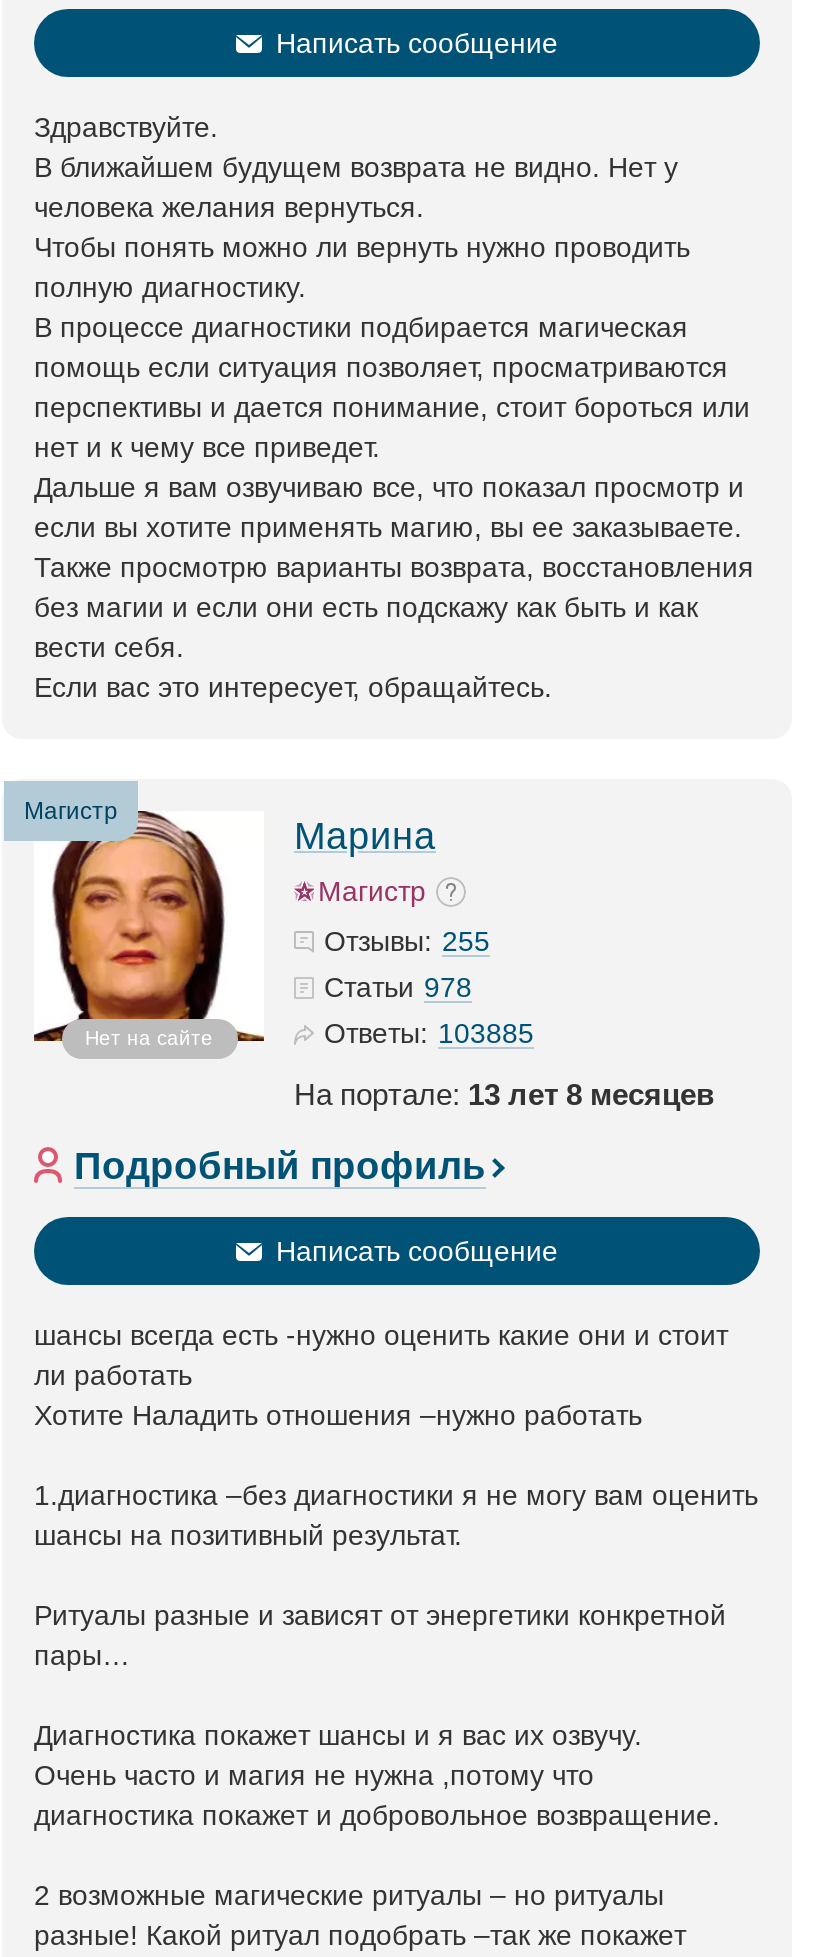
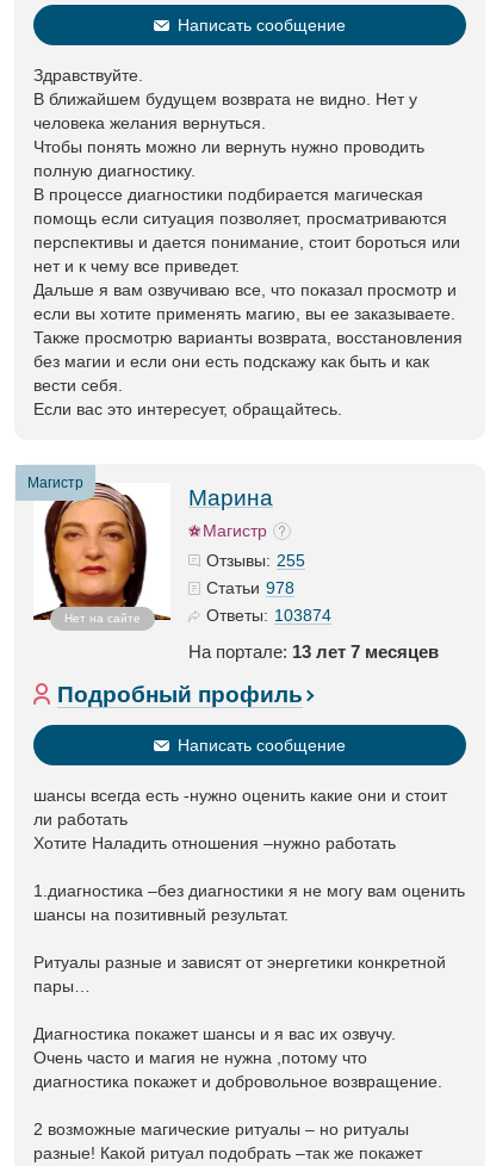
- Ответы: 103885
+ Ответы: 103874

- На портале: 13 лет 8 месяцев
+ На портале: 13 лет 7 месяцев
